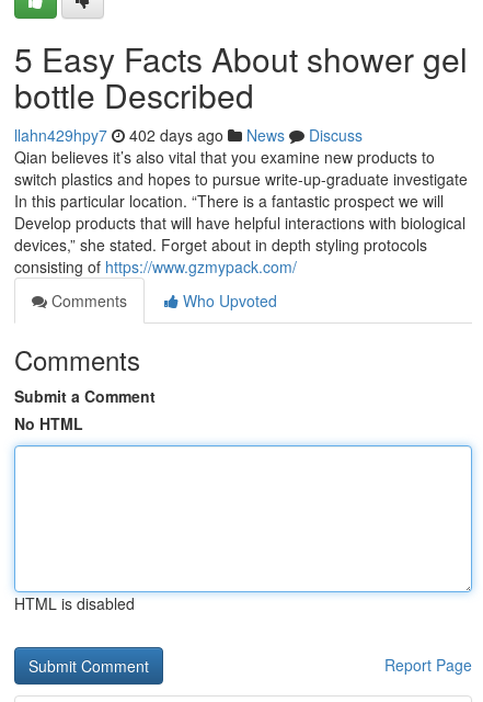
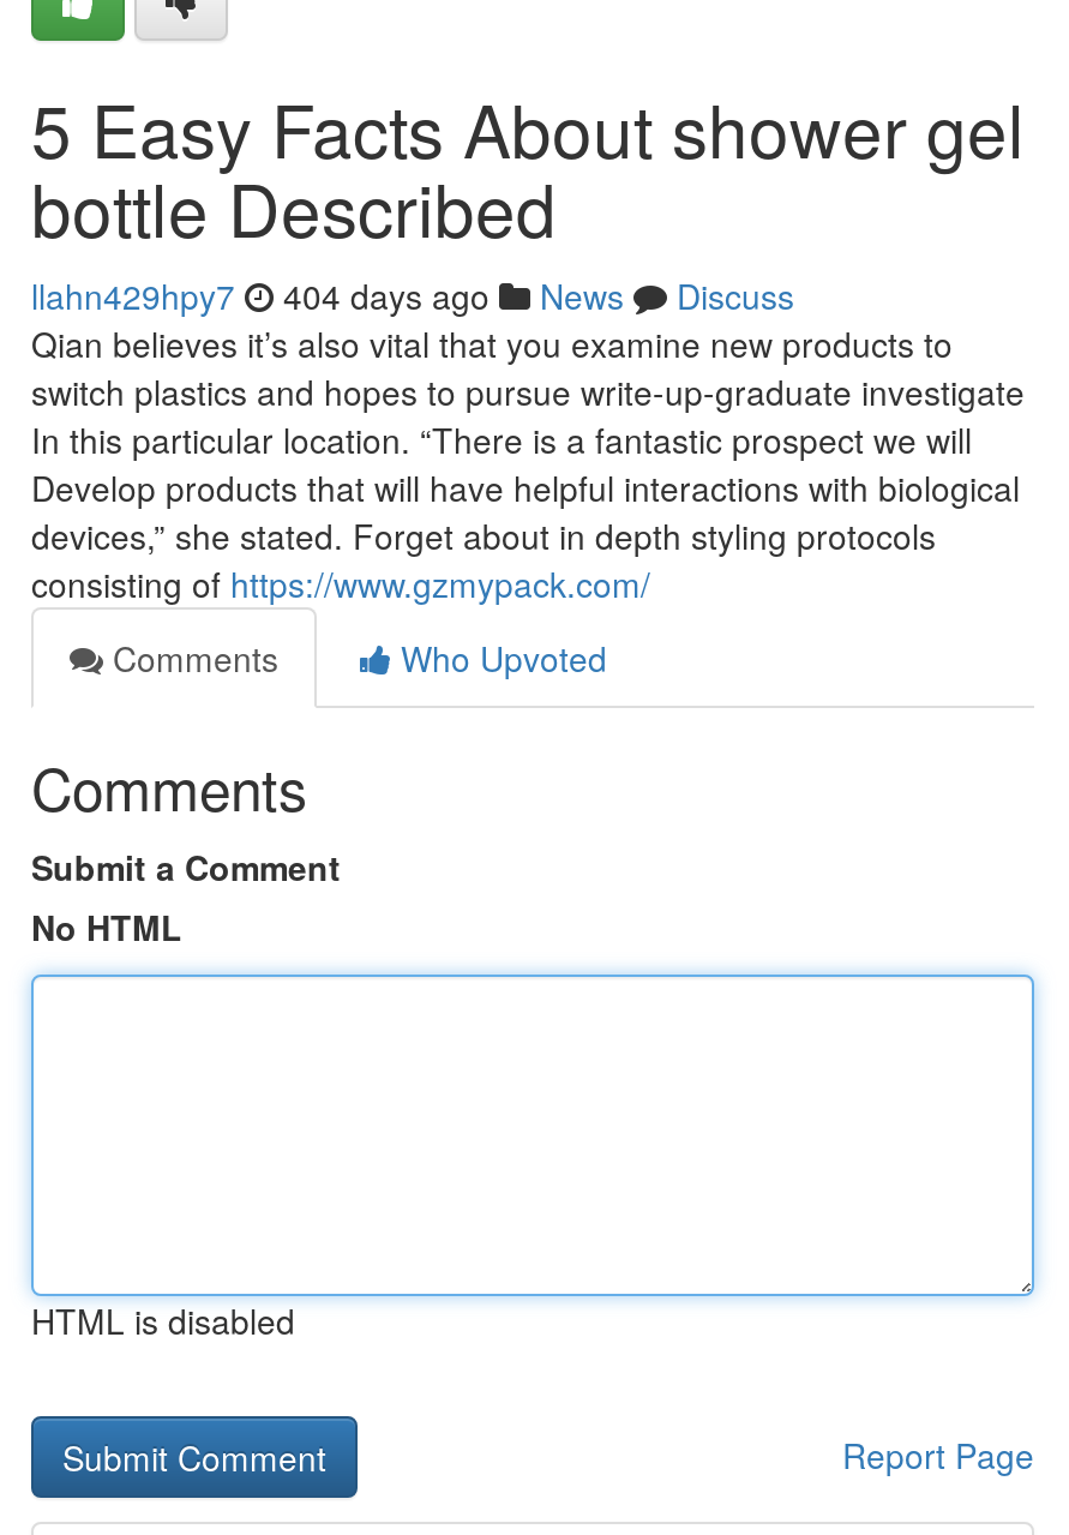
- llahn429hpy7 402 days ago News Discuss
+ llahn429hpy7 404 days ago News Discuss
